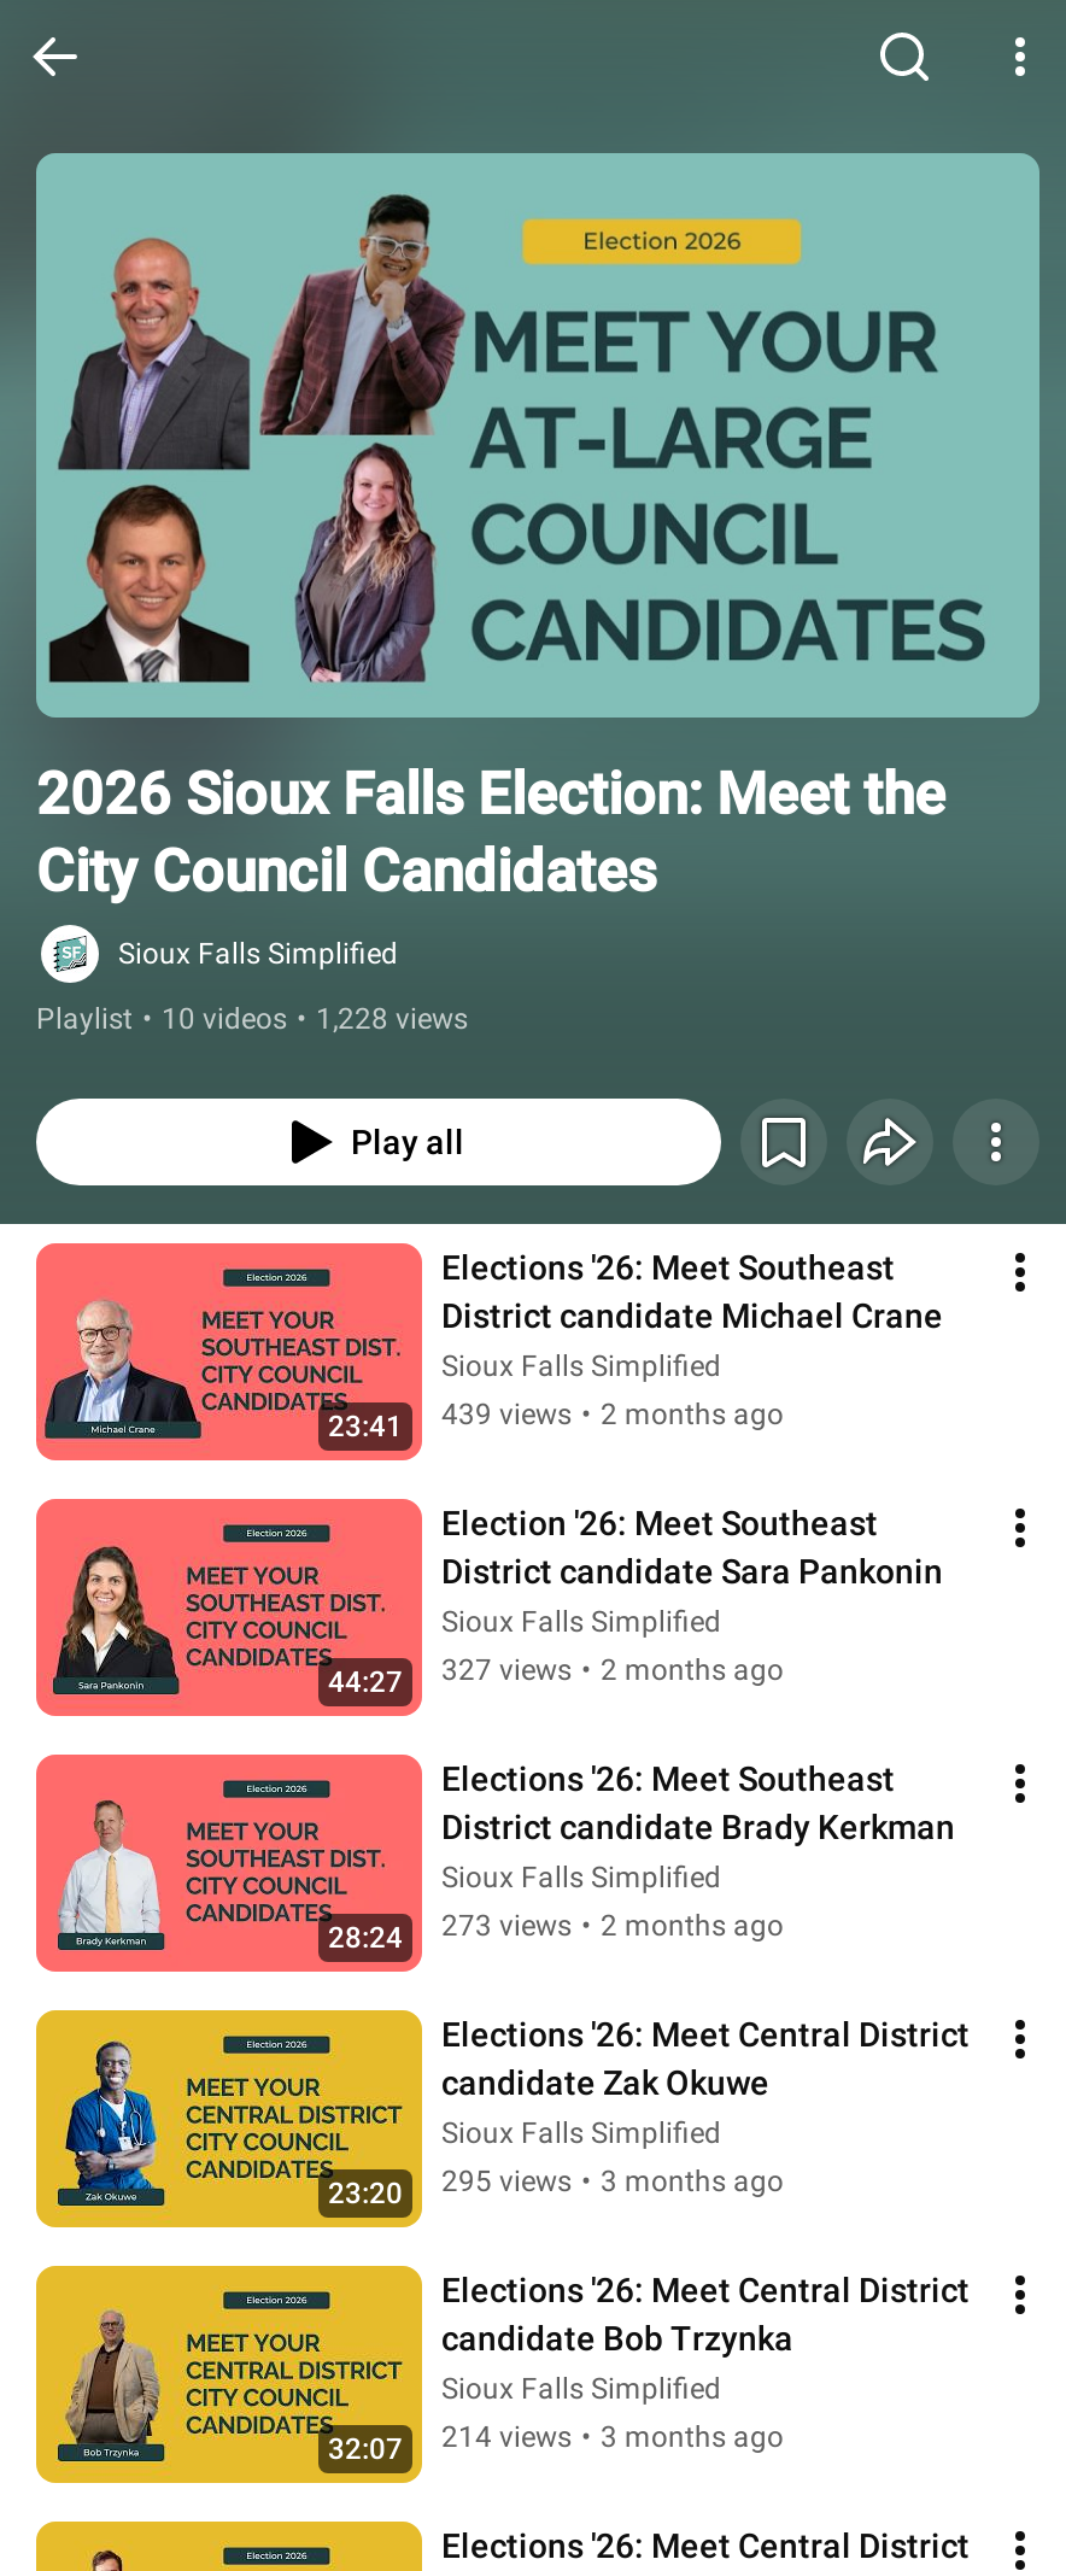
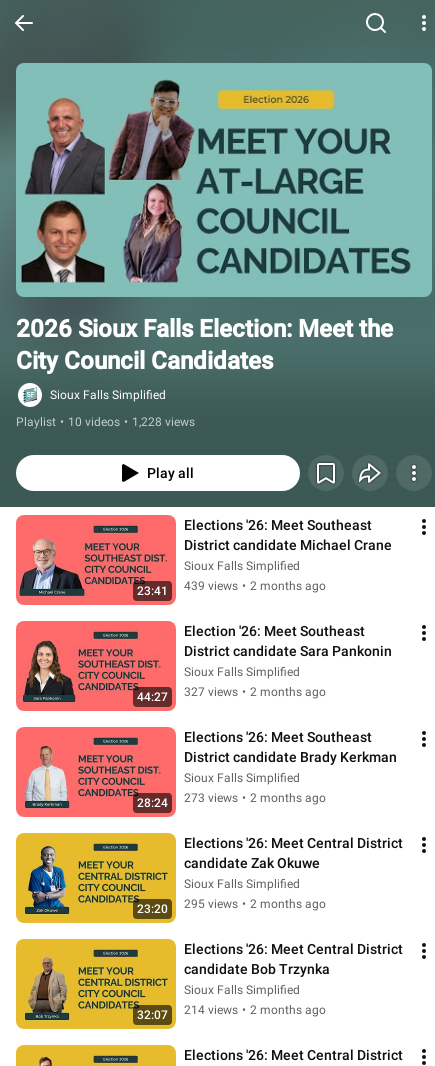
- 295 views • 3 months ago
+ 295 views • 2 months ago

- 214 views • 3 months ago
+ 214 views • 2 months ago
